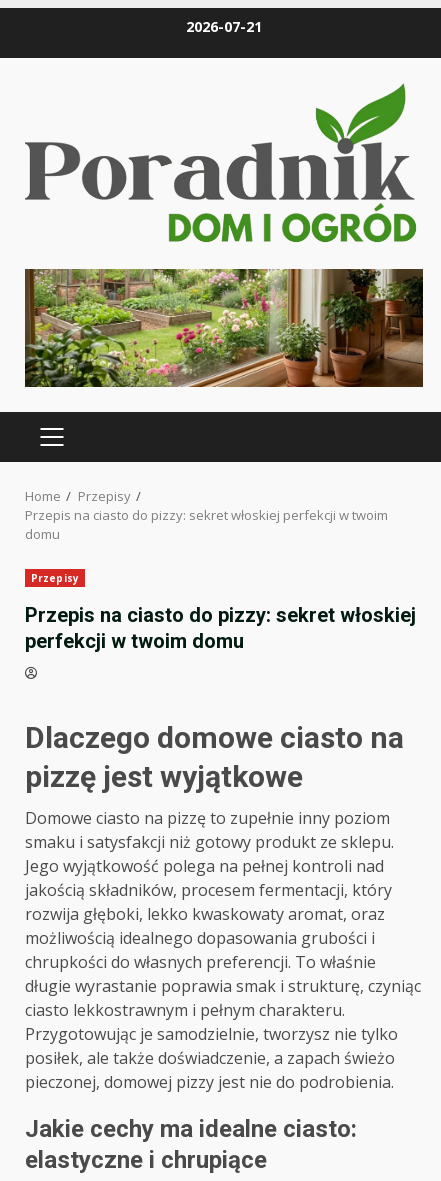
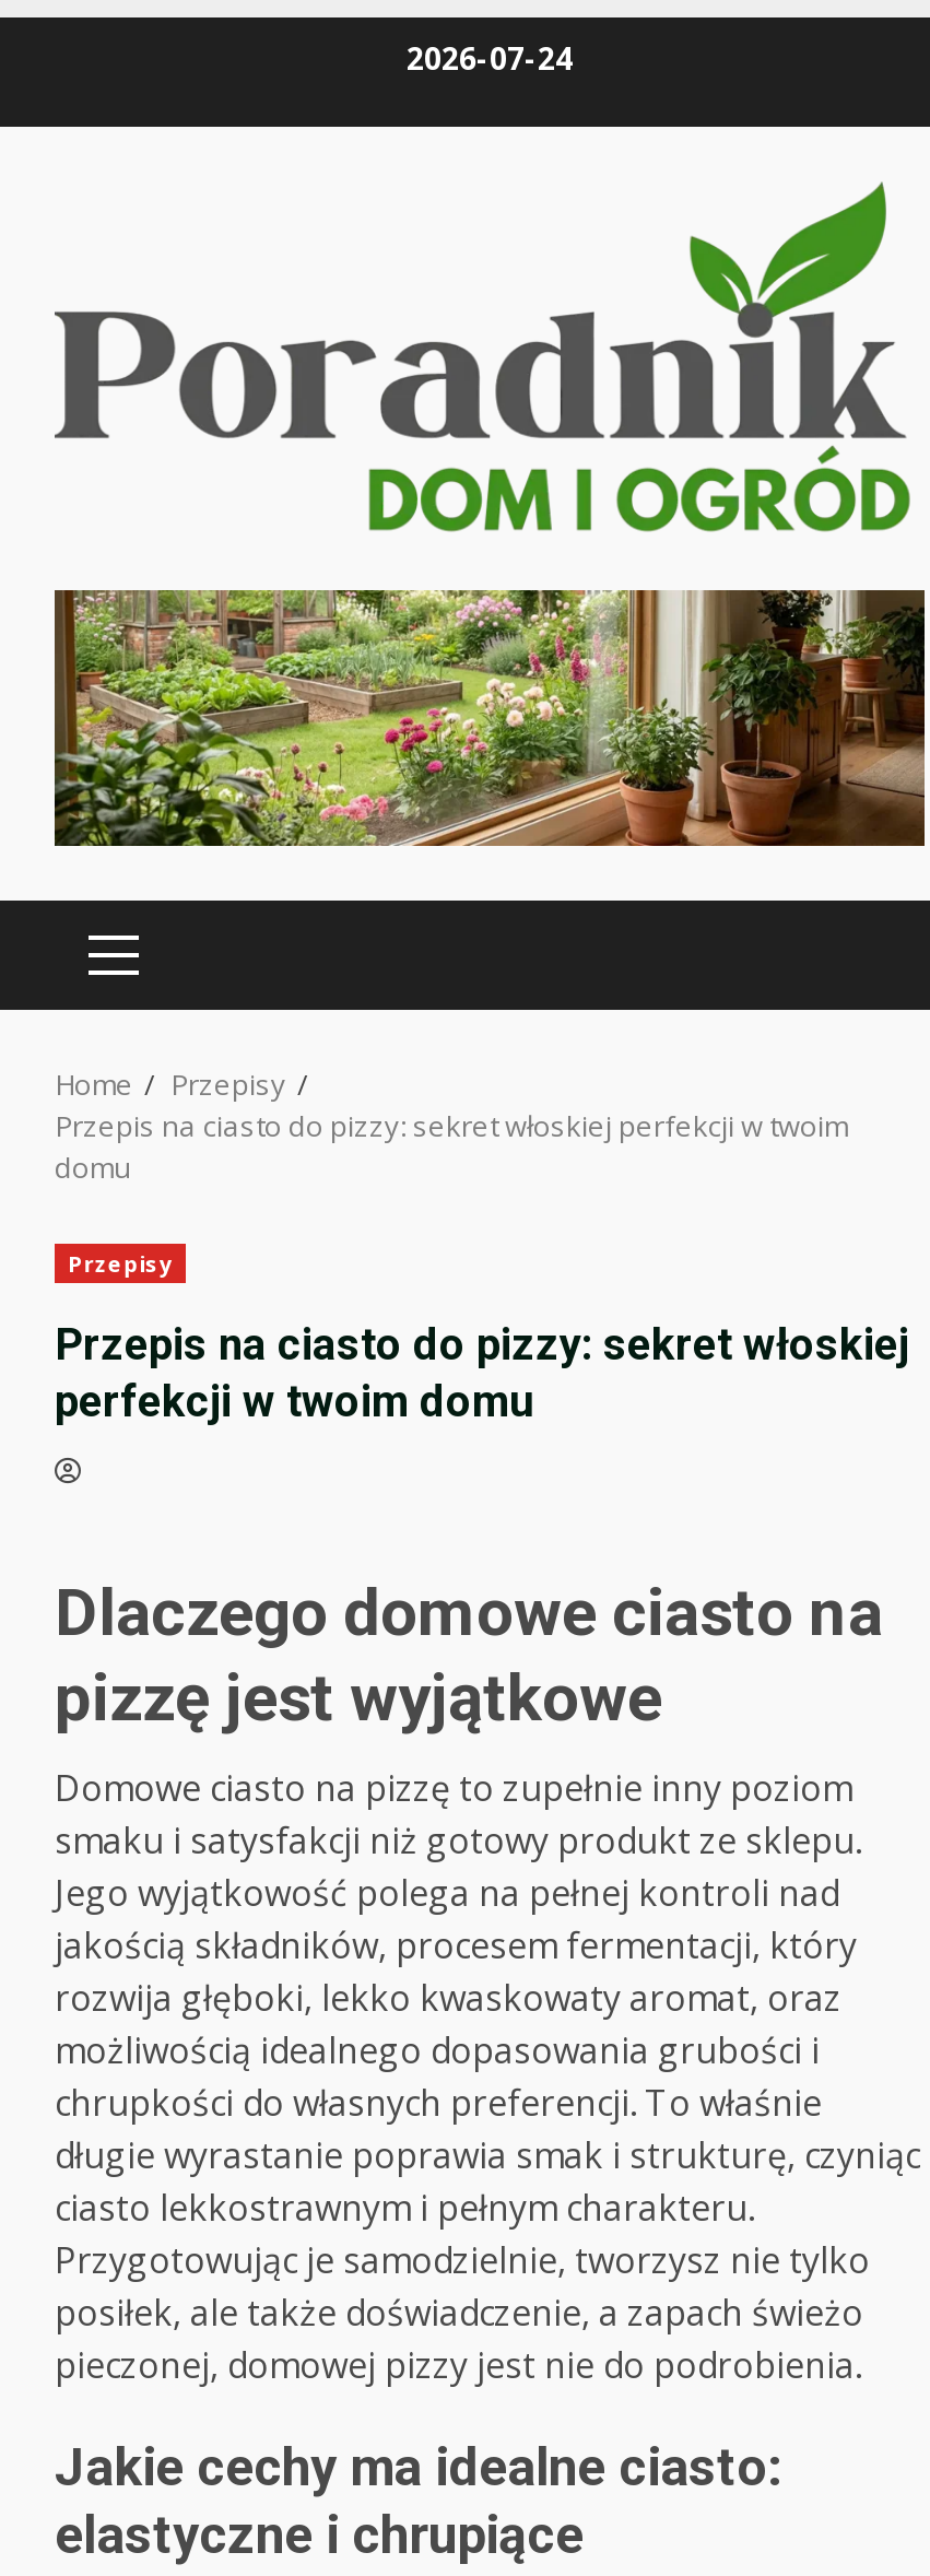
- 2026-07-21
+ 2026-07-24
